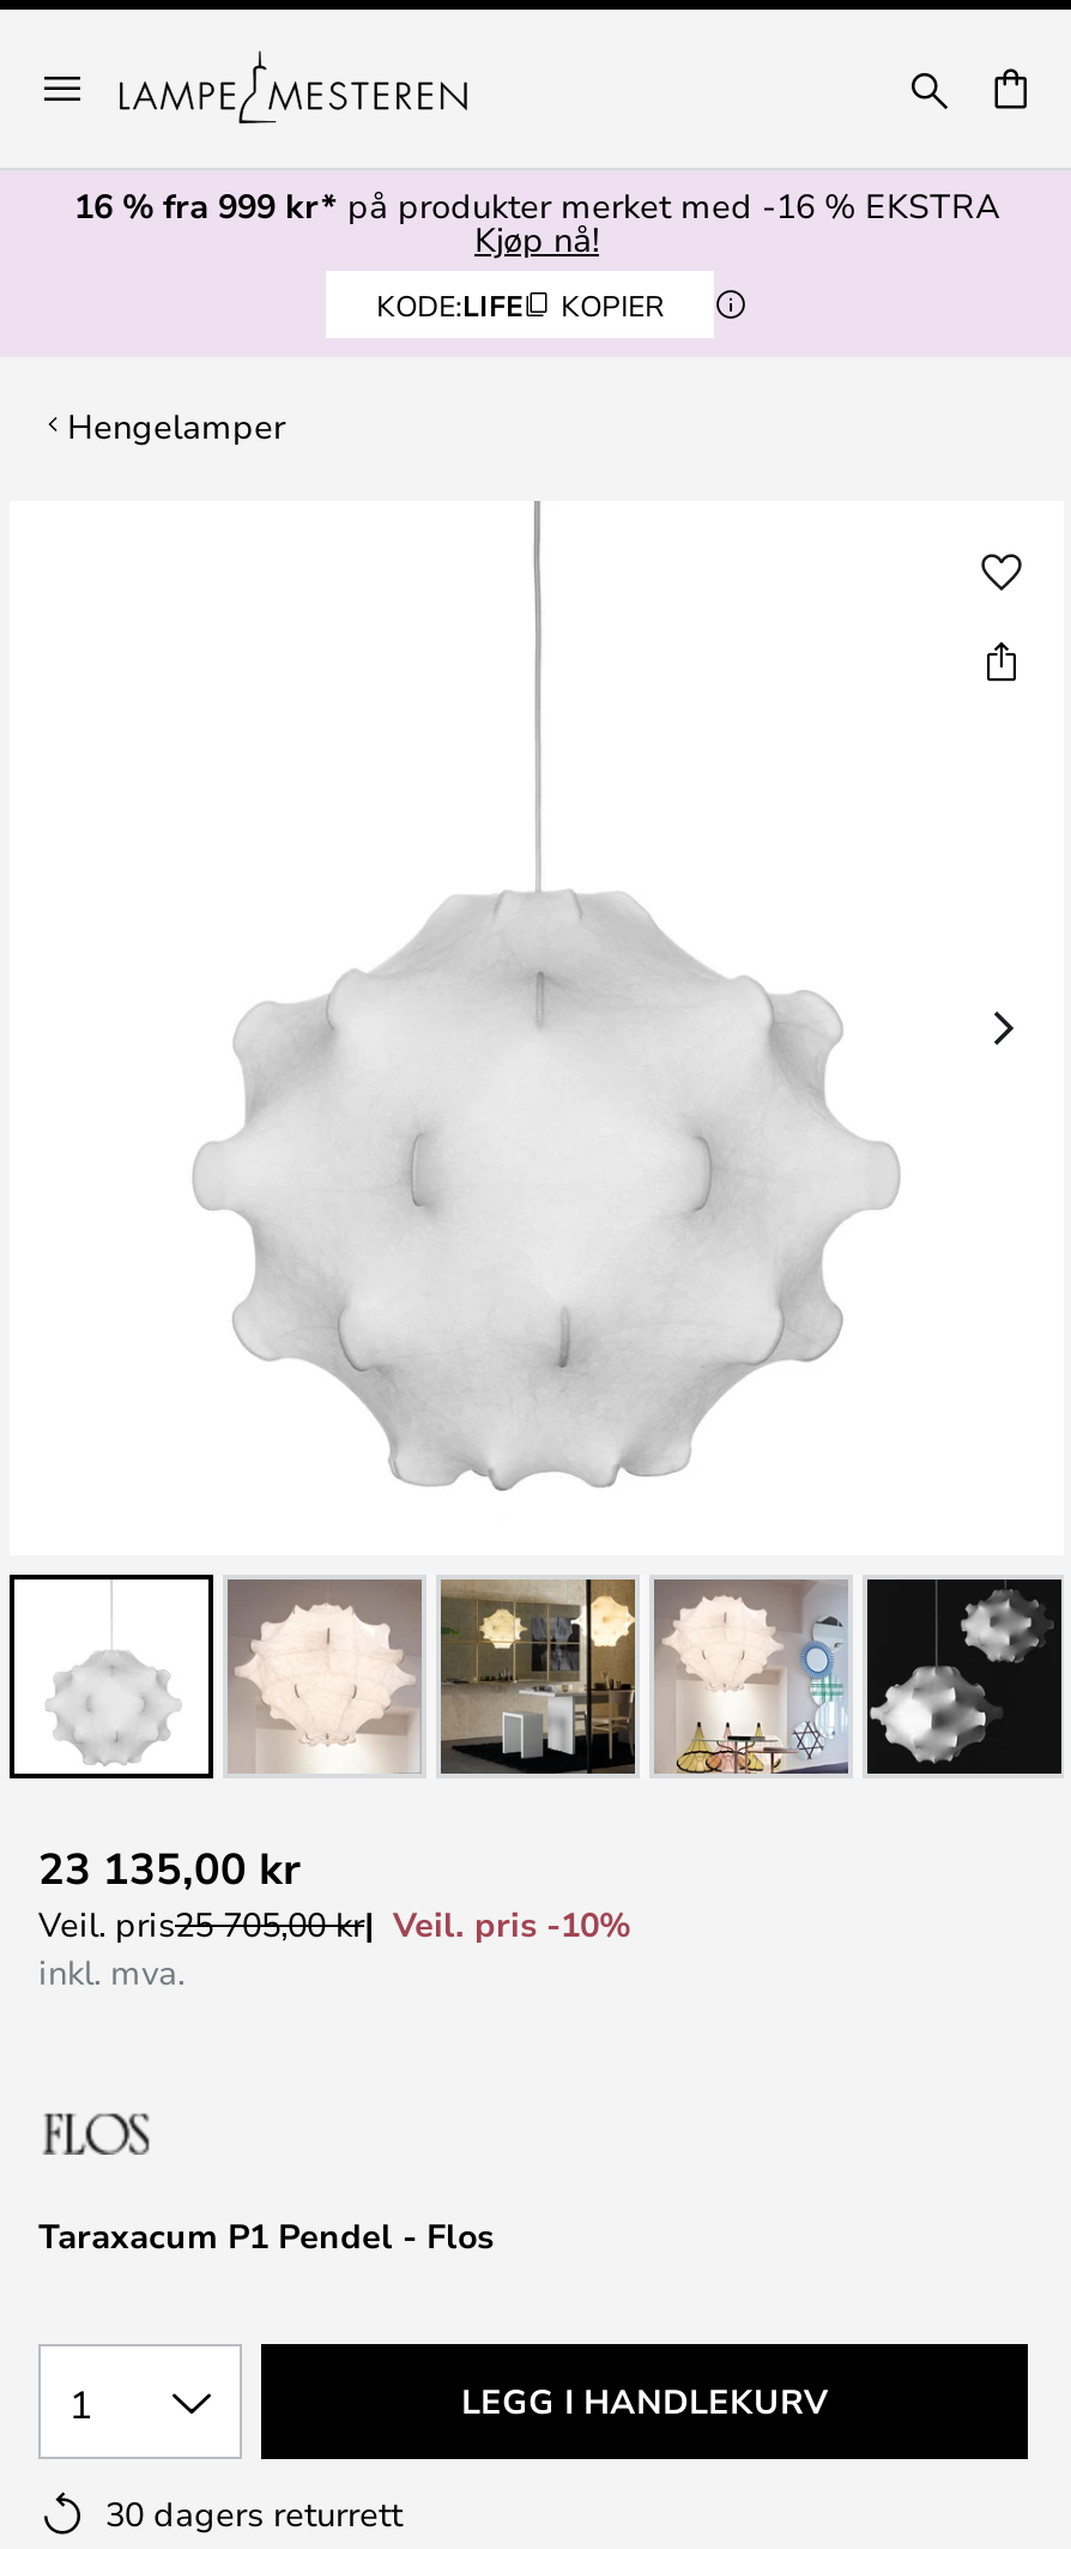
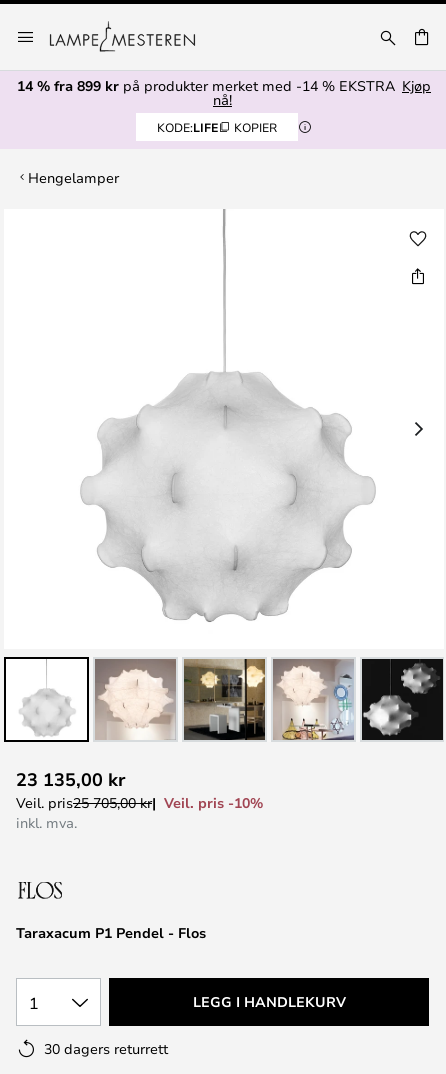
- 16 % fra 999 kr* på produkter merket med -16 % EKSTRA
- Kjøp nå!
+ 14 % fra 899 kr på produkter merket med -14 % EKSTRA Kjøp
+ nå!
